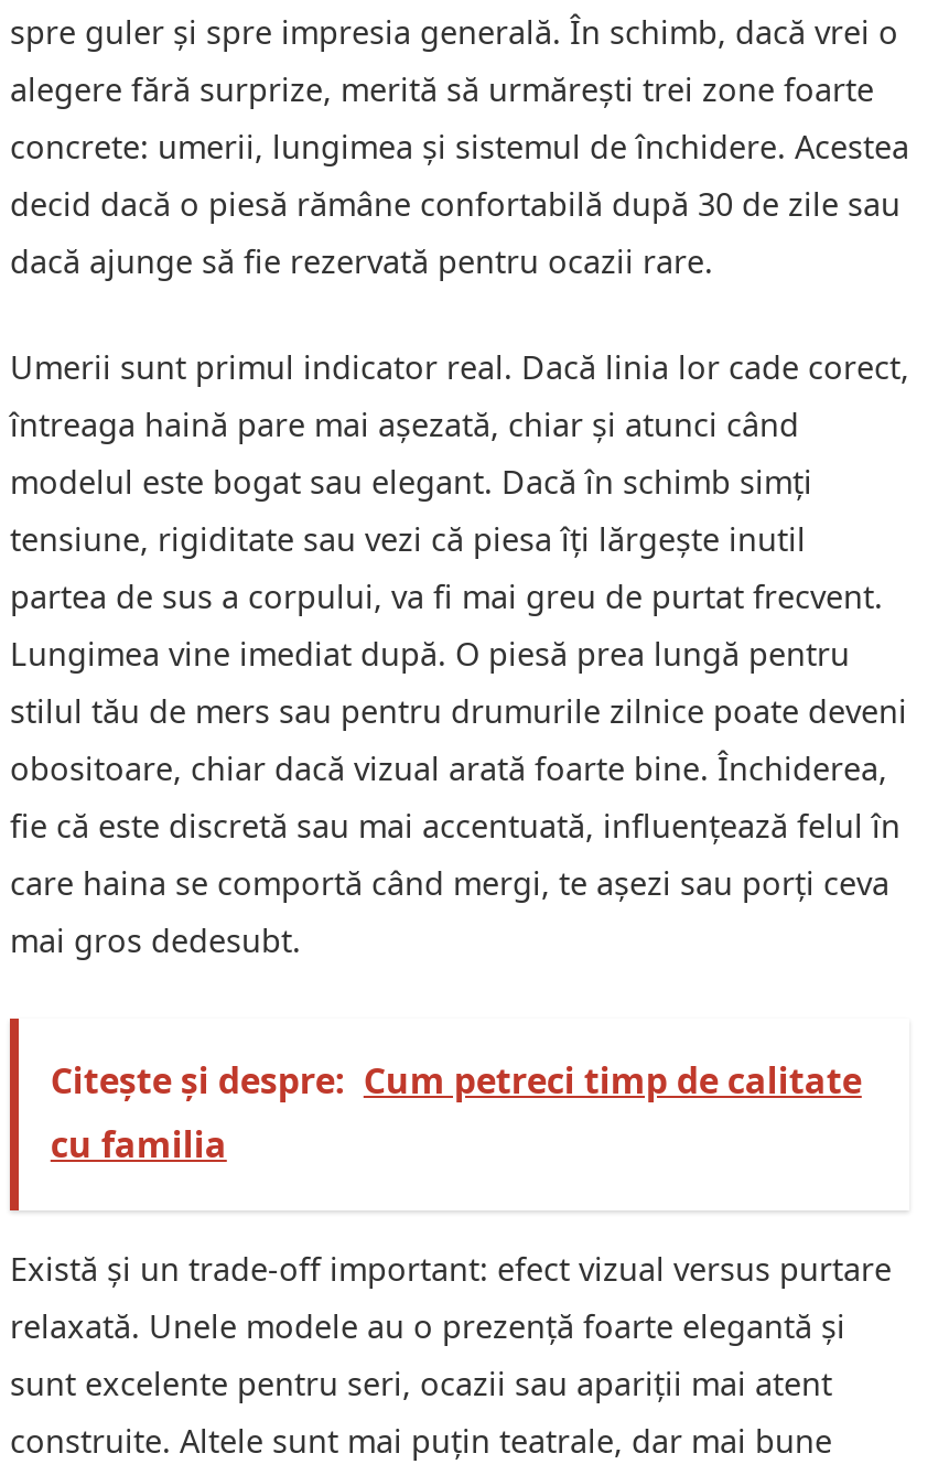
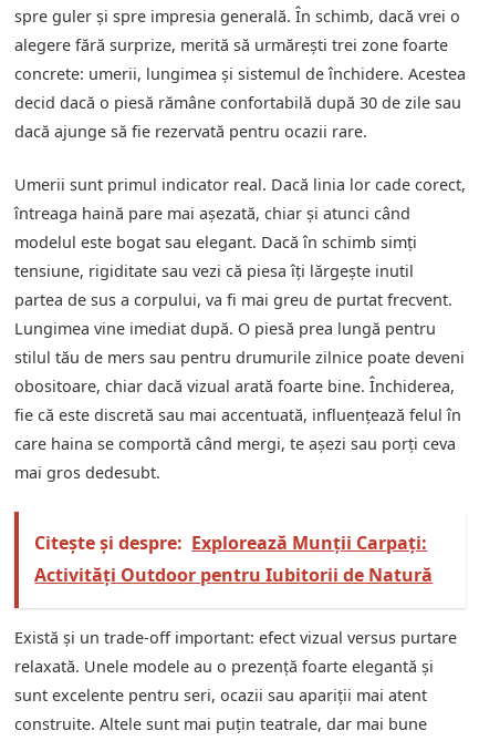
- Citește și despre: Cum petreci timp de calitate
- cu familia
+ Citește și despre: Explorează Munții Carpați:
+ Activități Outdoor pentru Iubitorii de Natură
